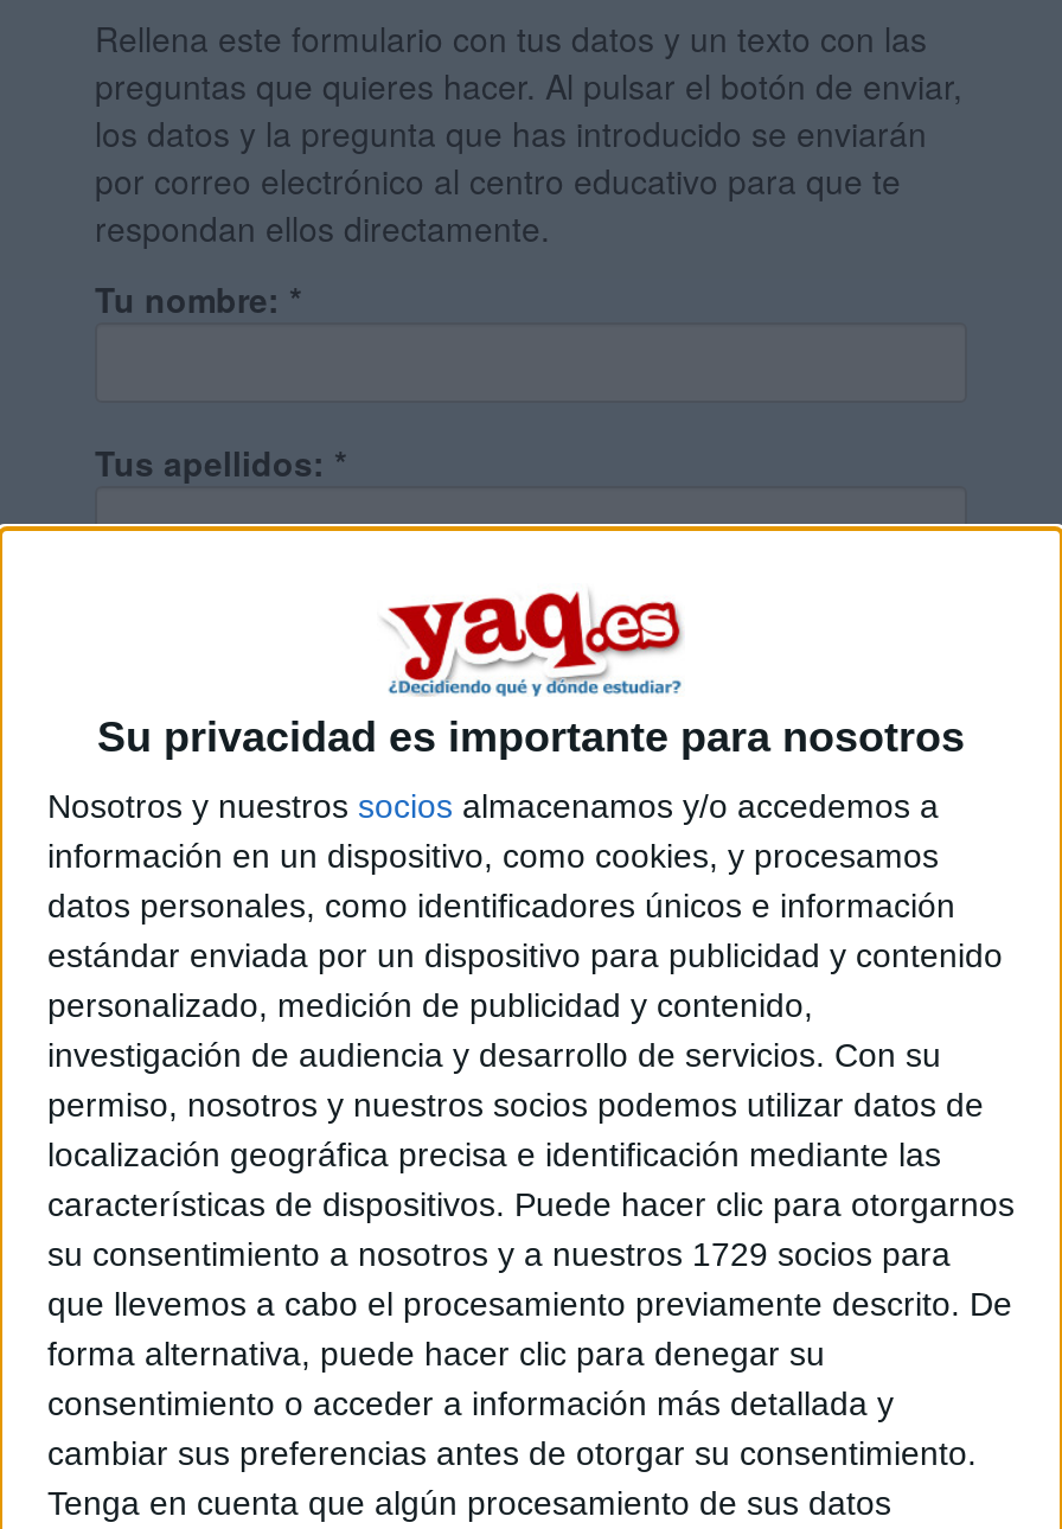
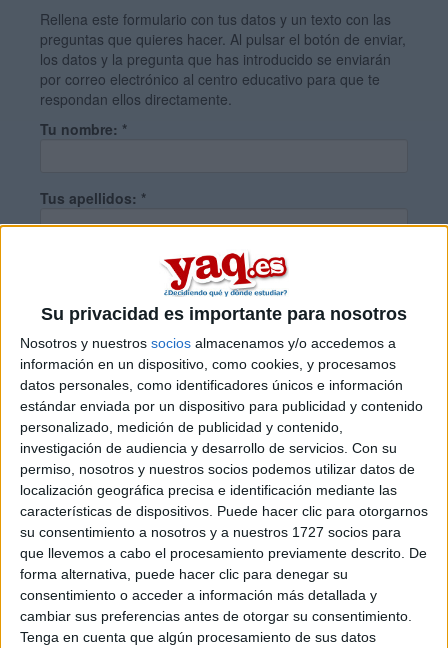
- su consentimiento a nosotros y a nuestros 1729 socios para
+ su consentimiento a nosotros y a nuestros 1727 socios para
